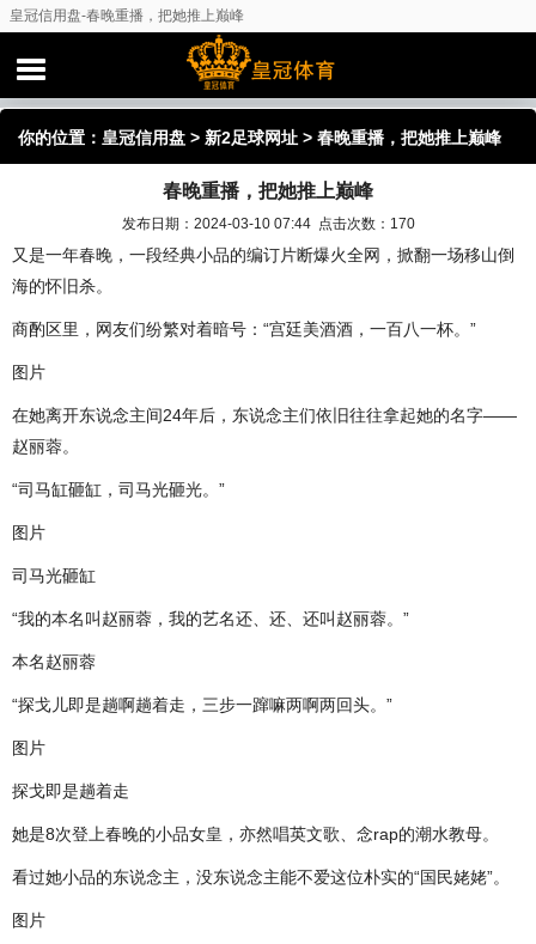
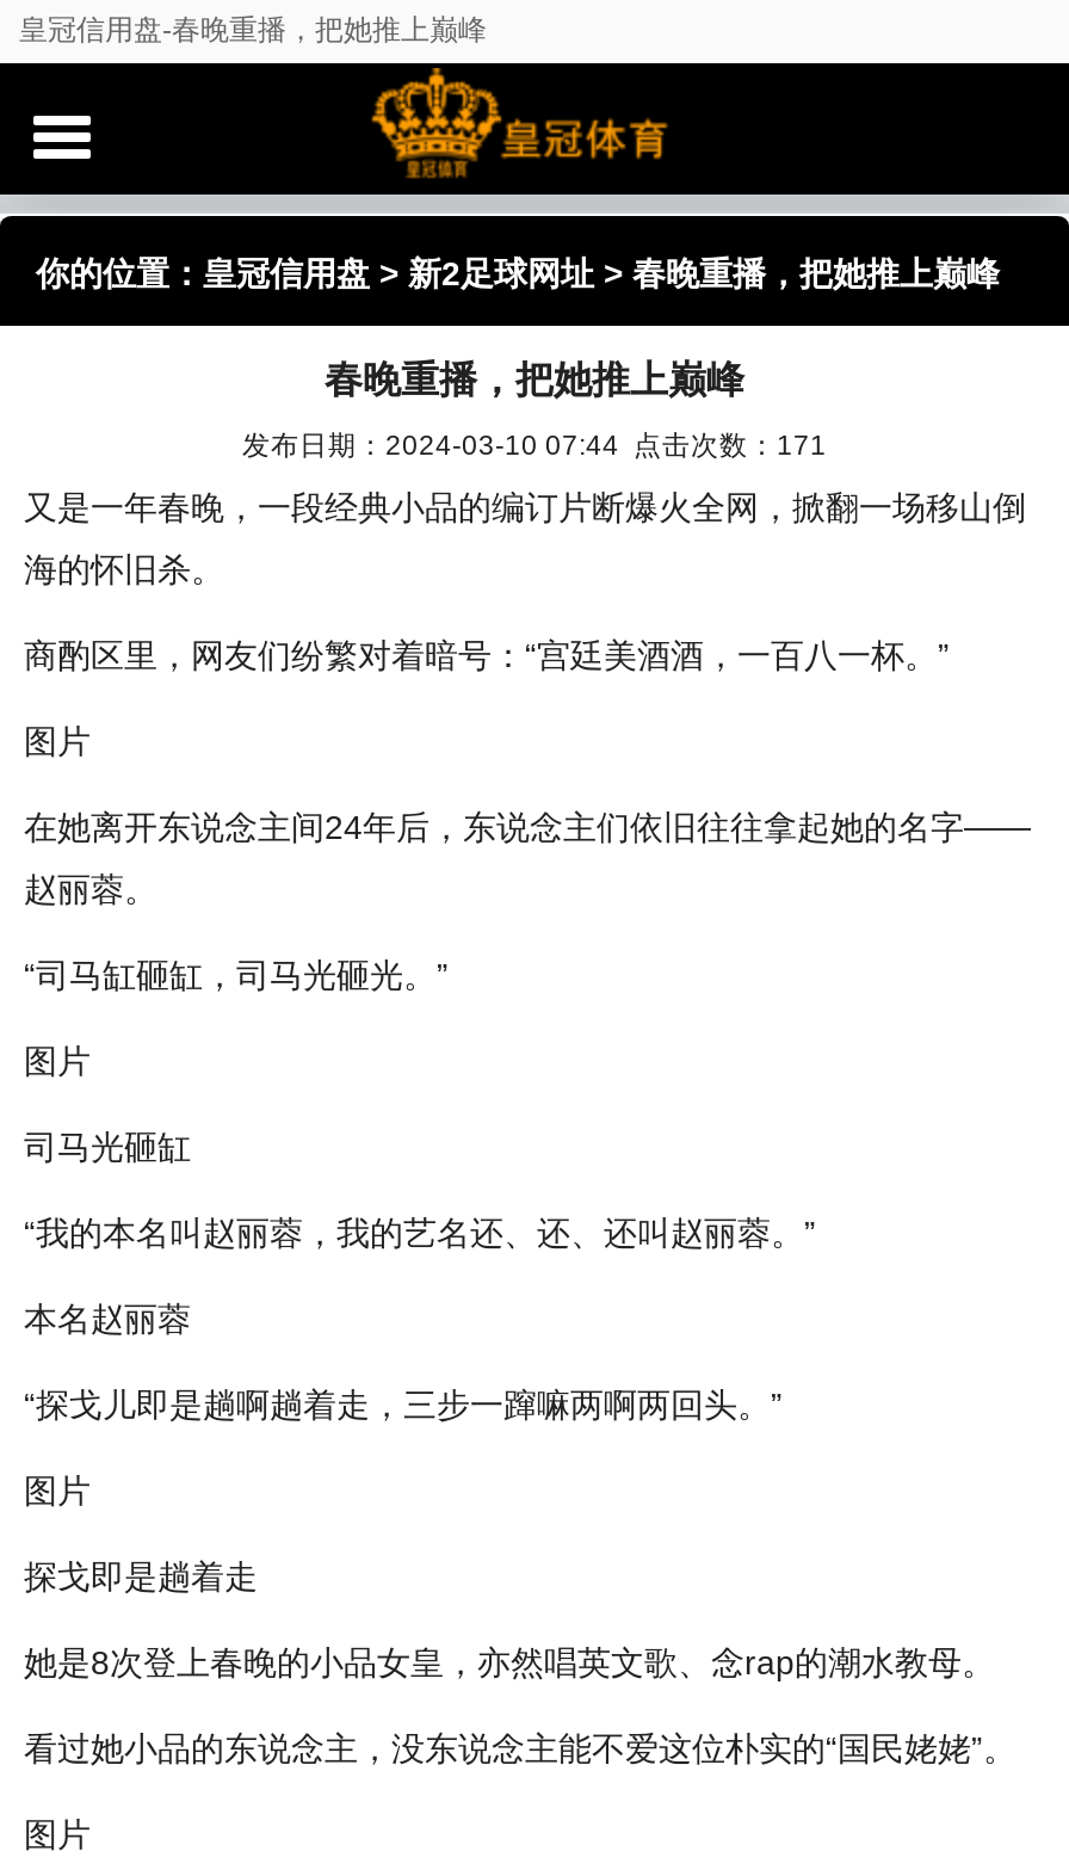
- 发布日期：2024-03-10 07:44 点击次数：170
+ 发布日期：2024-03-10 07:44 点击次数：171
